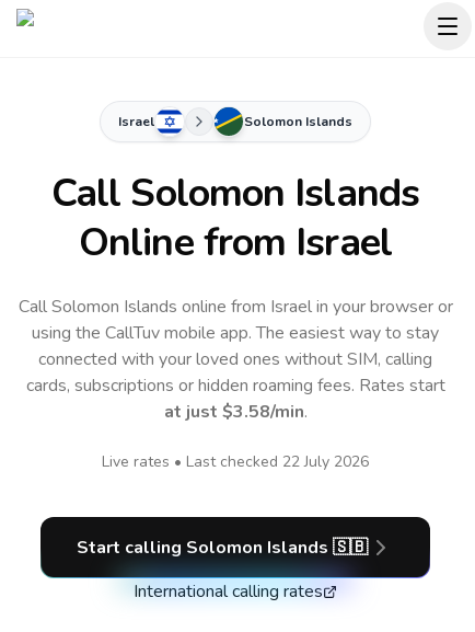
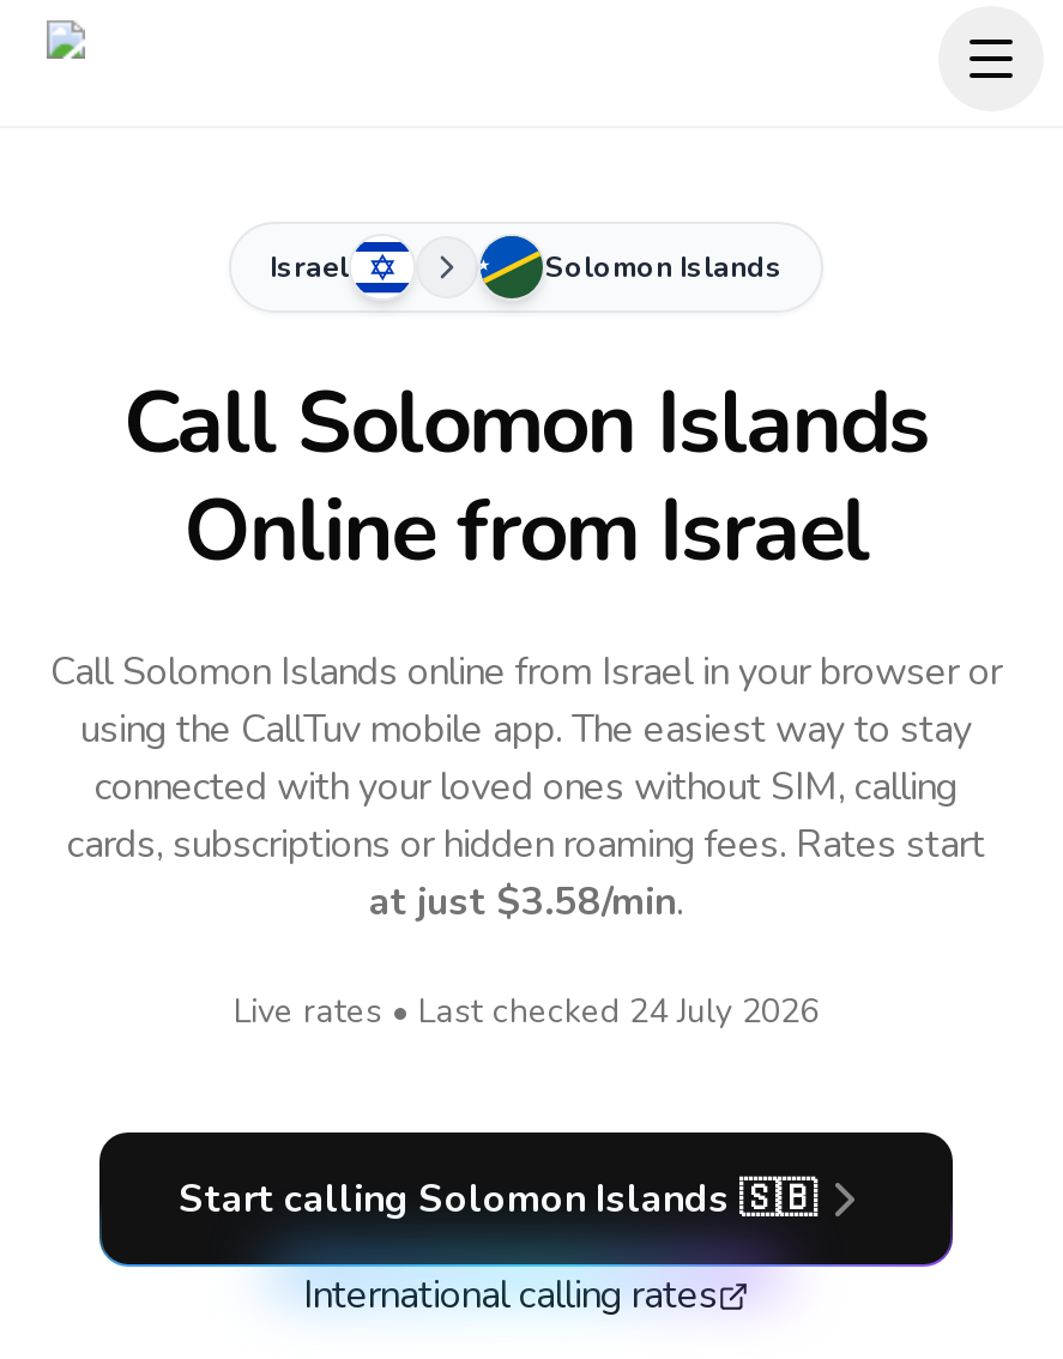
- Live rates • Last checked 22 July 2026
+ Live rates • Last checked 24 July 2026
